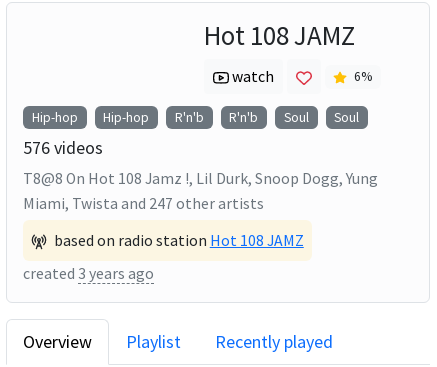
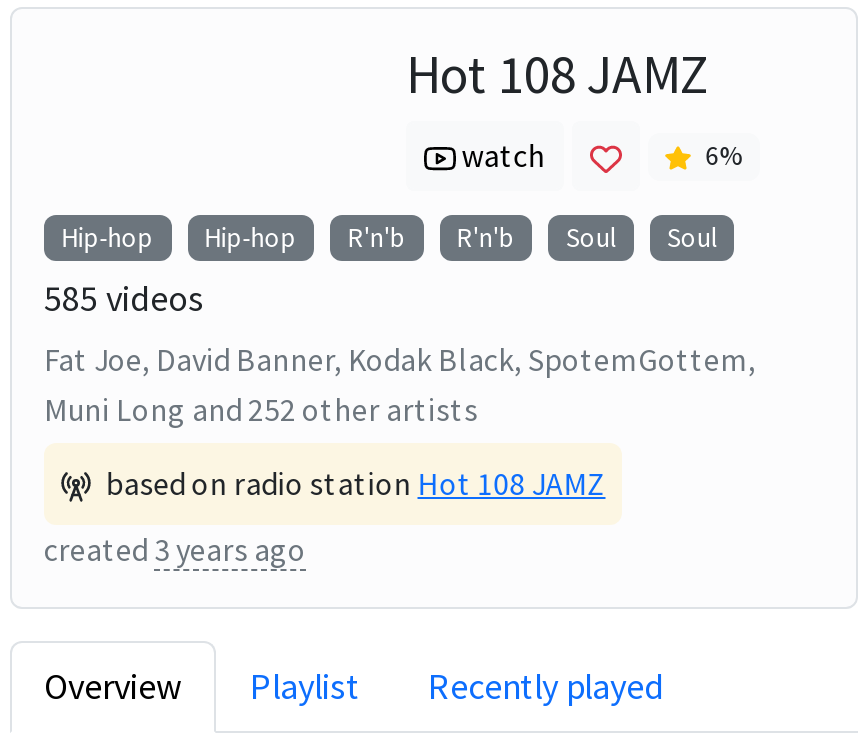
- 576 videos
- T8@8 On Hot 108 Jamz !, Lil Durk, Snoop Dogg, Yung
- Miami, Twista and 247 other artists
+ 585 videos
+ Fat Joe, David Banner, Kodak Black, SpotemGottem,
+ Muni Long and 252 other artists
